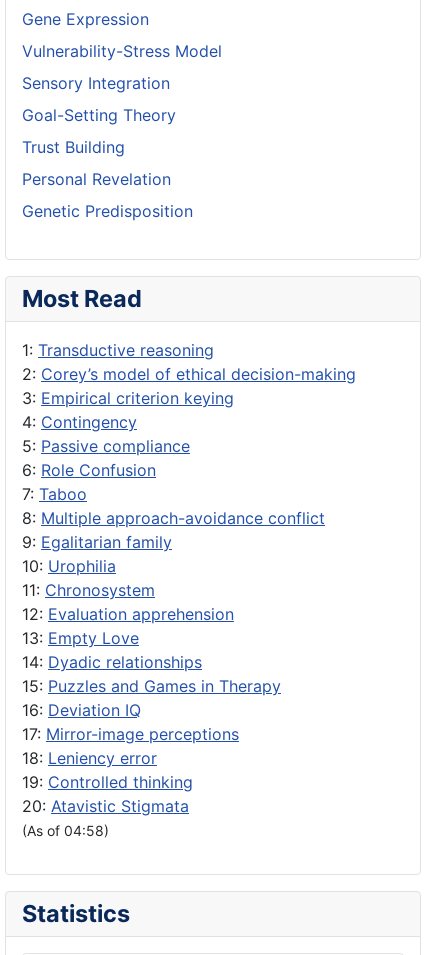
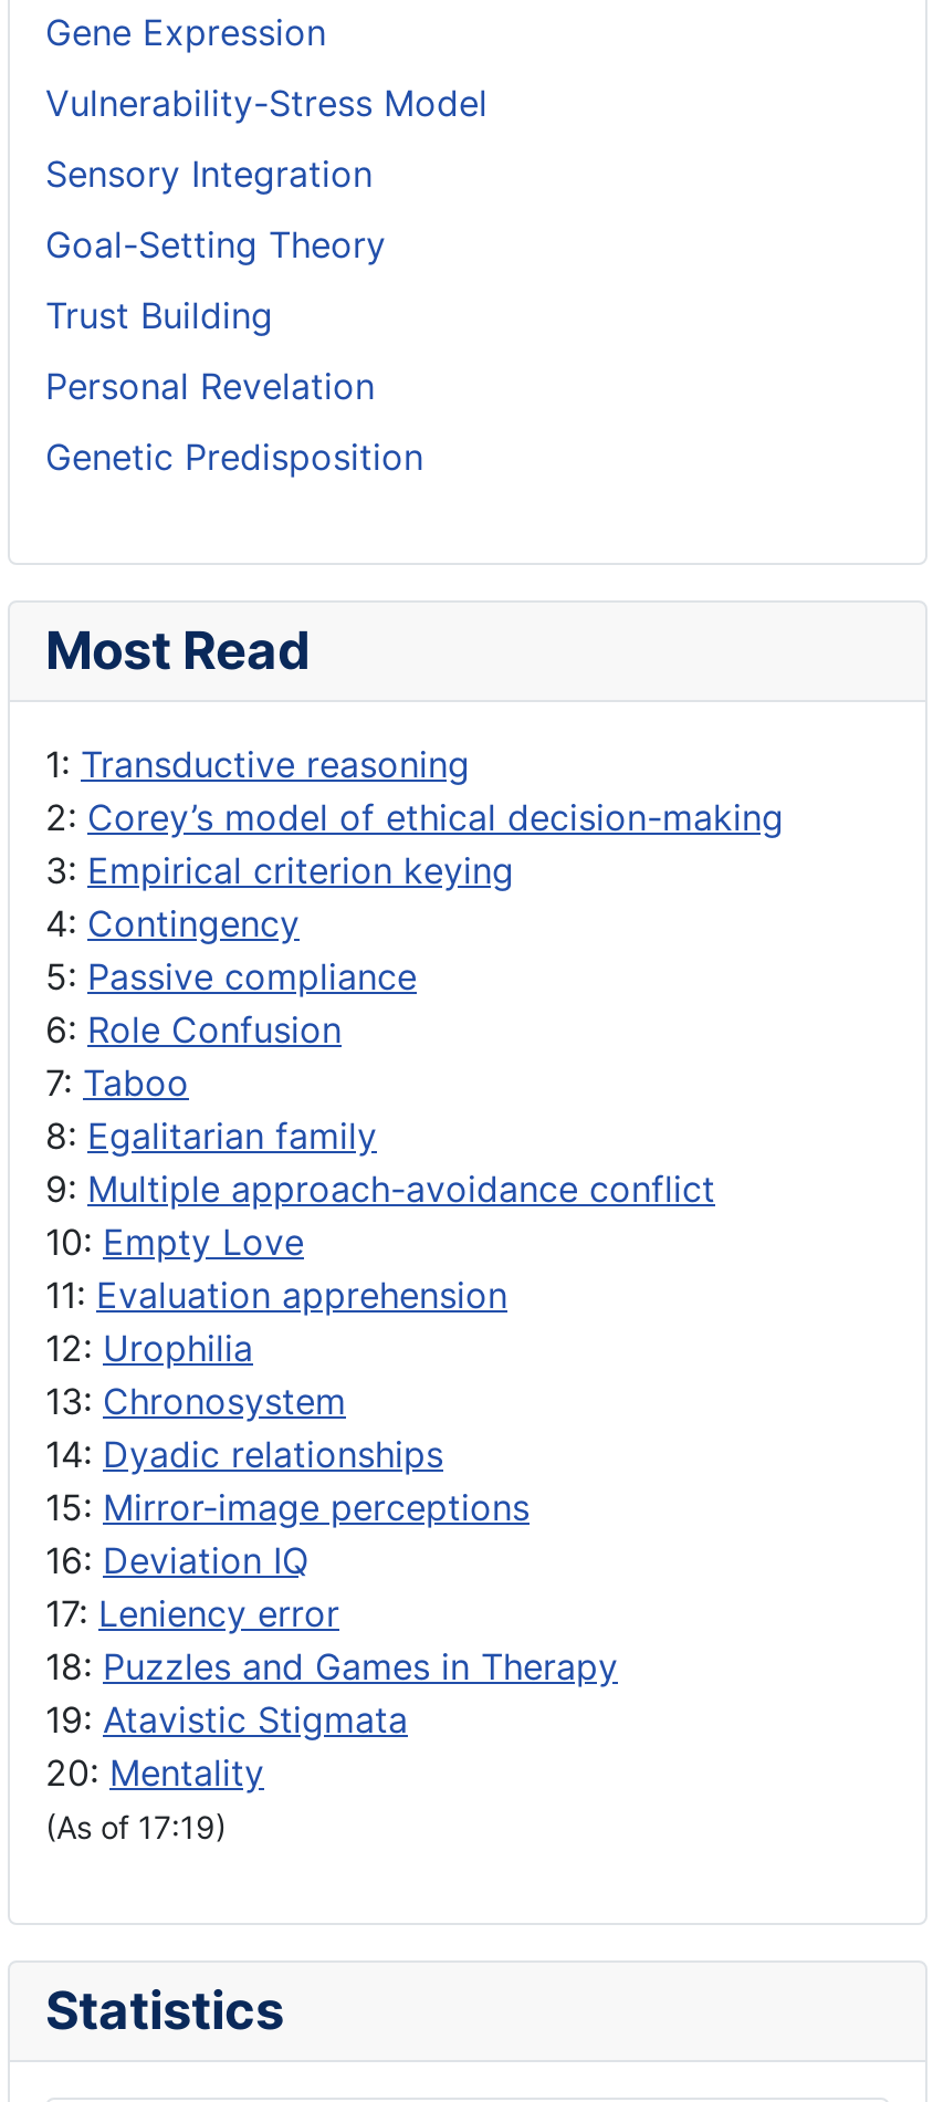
- 8: Multiple approach-avoidance conflict
- 9: Egalitarian family
- 10: Urophilia
- 11: Chronosystem
- 12: Evaluation apprehension
- 13: Empty Love
+ 8: Egalitarian family
+ 9: Multiple approach-avoidance conflict
+ 10: Empty Love
+ 11: Evaluation apprehension
+ 12: Urophilia
+ 13: Chronosystem

- 15: Puzzles and Games in Therapy
+ 15: Mirror-image perceptions

- 17: Mirror-image perceptions
- 18: Leniency error
- 19: Controlled thinking
- 20: Atavistic Stigmata
- (As of 04:58)
+ 17: Leniency error
+ 18: Puzzles and Games in Therapy
+ 19: Atavistic Stigmata
+ 20: Mentality
+ (As of 17:19)
